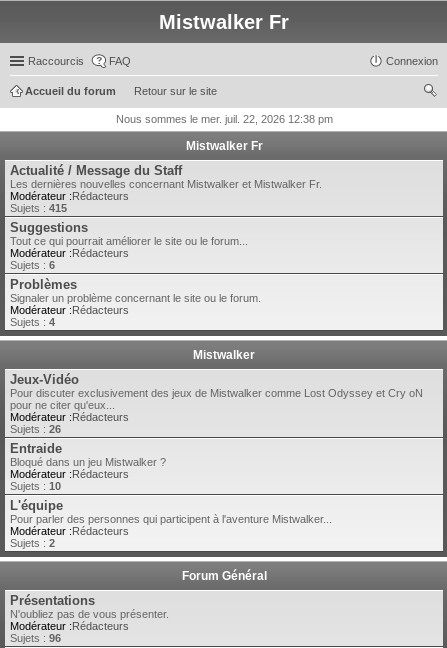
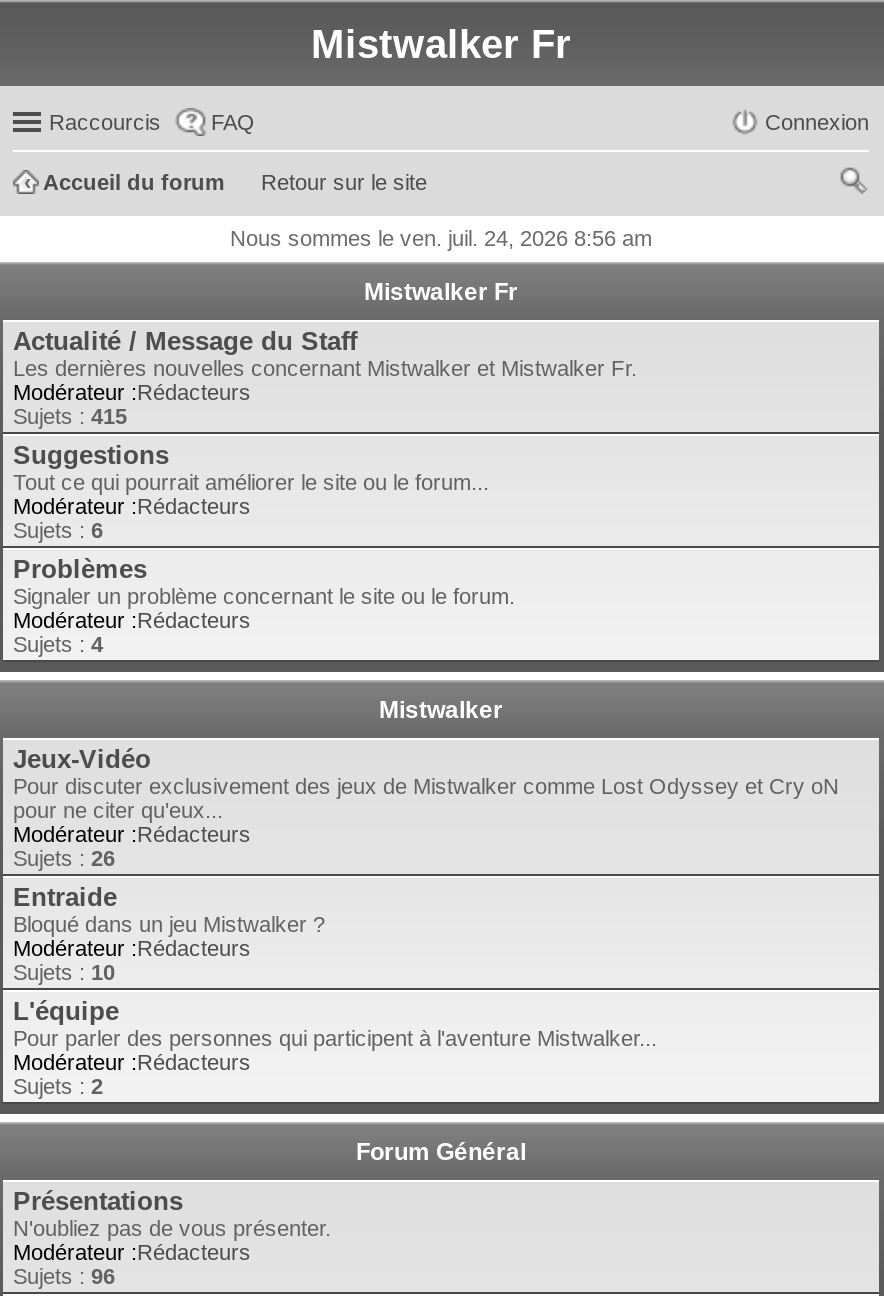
- Nous sommes le mer. juil. 22, 2026 12:38 pm
+ Nous sommes le ven. juil. 24, 2026 8:56 am
